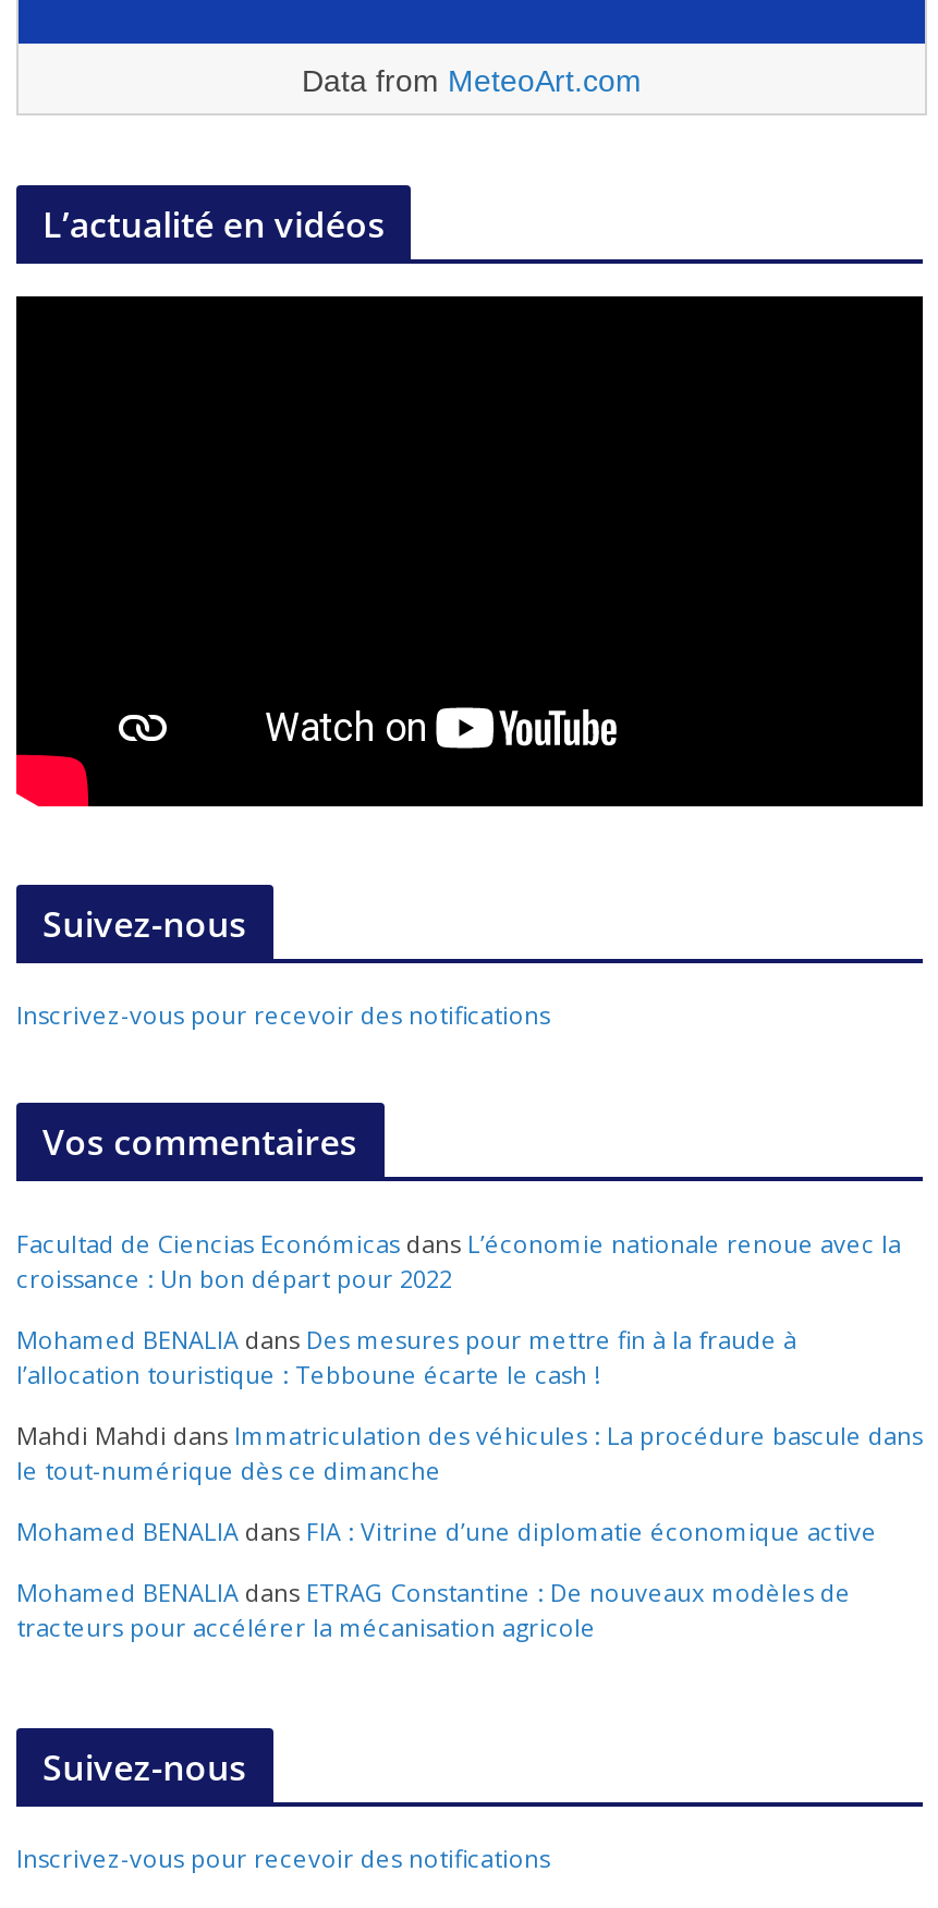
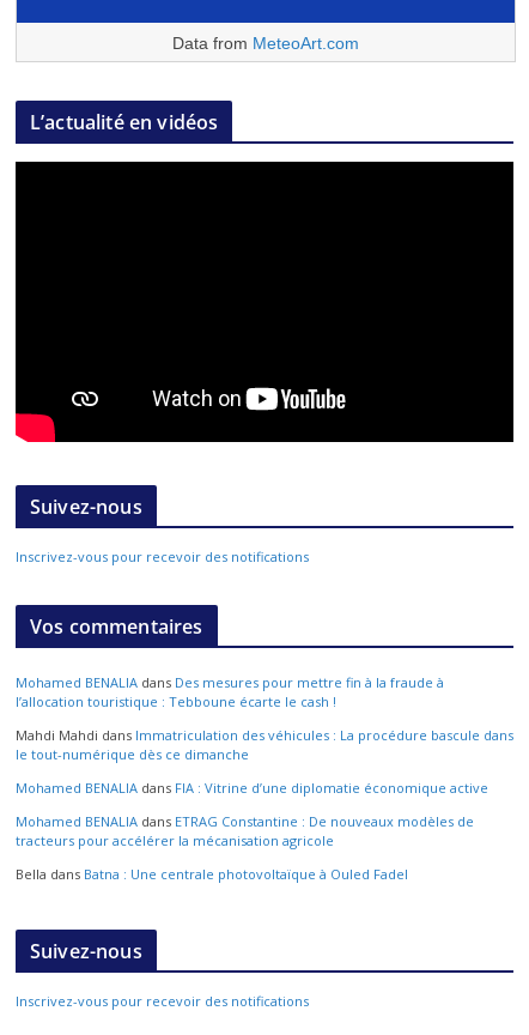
- Facultad de Ciencias Económicas dans L’économie nationale renoue avec la
- croissance : Un bon départ pour 2022

moved up: Mohamed BENALIA dans Des mesures pour mettre fin à la fraude à | l’allocation touristique : Tebboune écarte le cash ! | Mahdi Mahdi dans Immatriculation des véhicules : La procédure bascule dans | le tout-numérique dès ce dimanche | Mohamed BENALIA dans FIA : Vitrine d’une diplomatie économique active | Mohamed BENALIA dans ETRAG Constantine : De nouveaux modèles de | tracteurs pour accélérer la mécanisation agricole

+ Bella dans Batna : Une centrale photovoltaïque à Ouled Fadel
